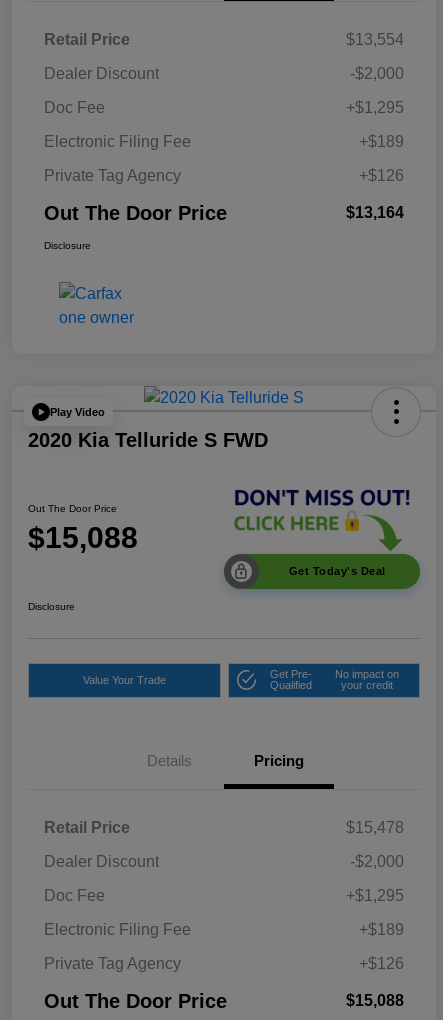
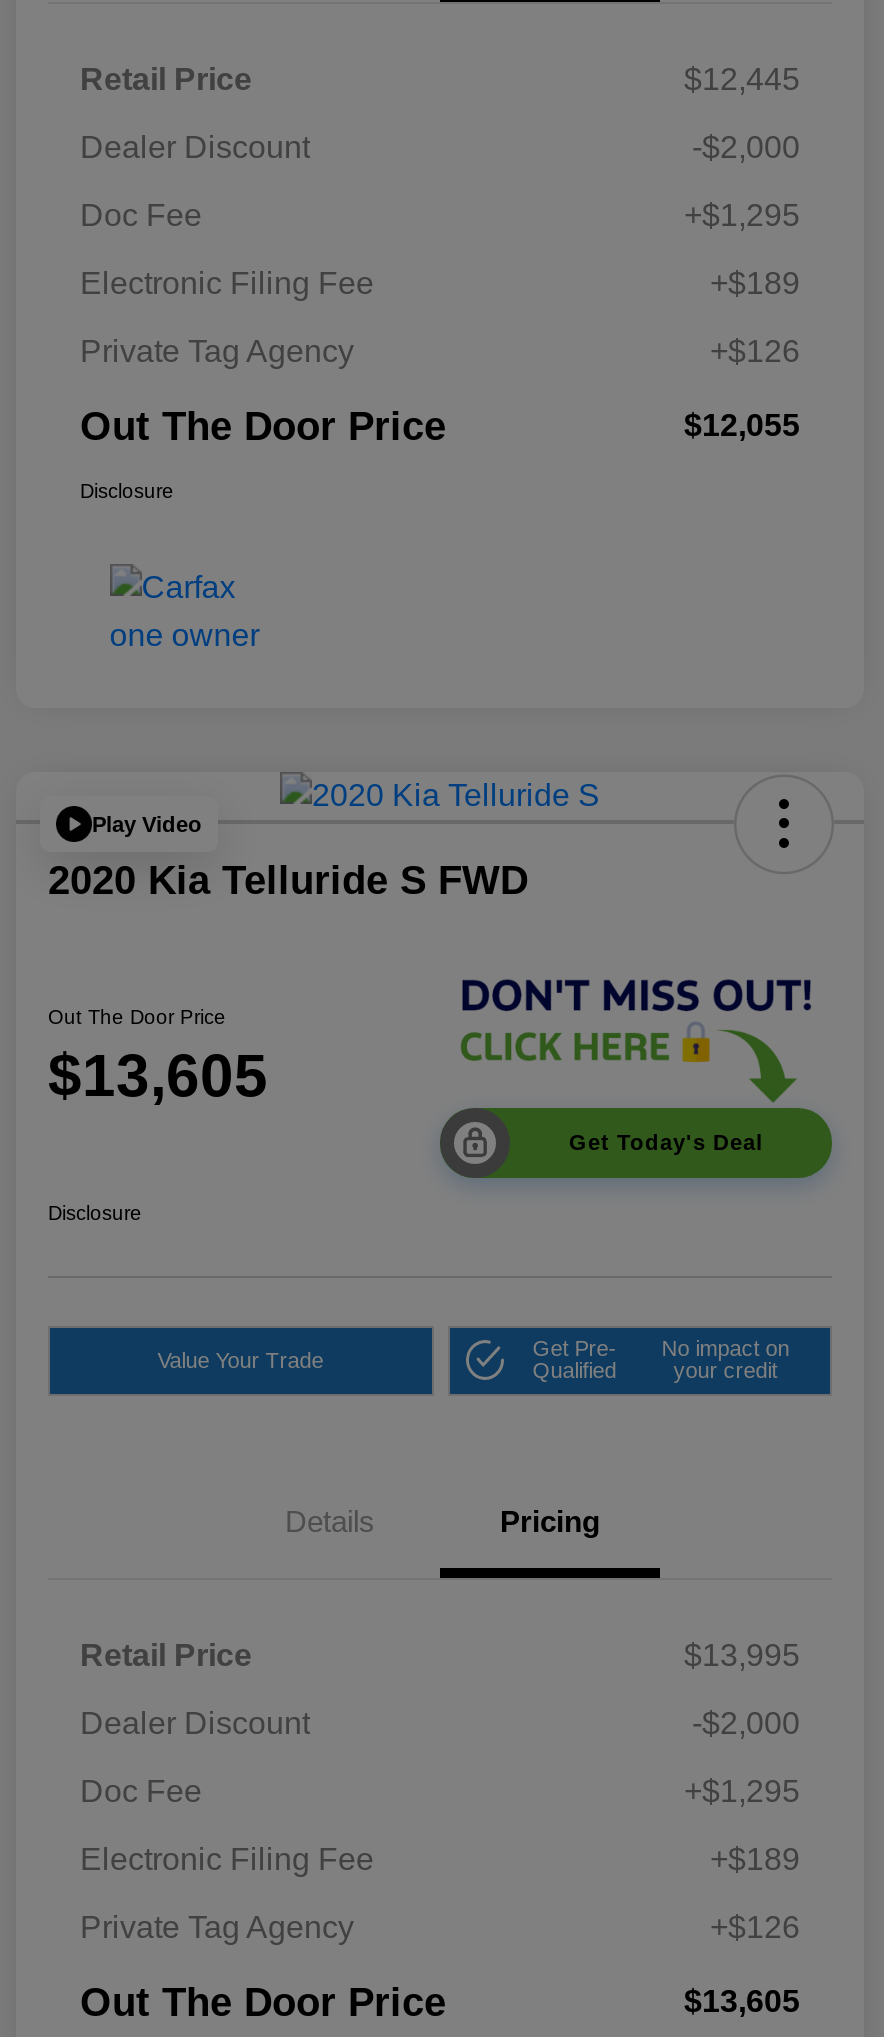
- $13,554
+ $12,445

- $13,164
+ $12,055

- $15,088
+ $13,605

- $15,478
+ $13,995

- $15,088
+ $13,605
